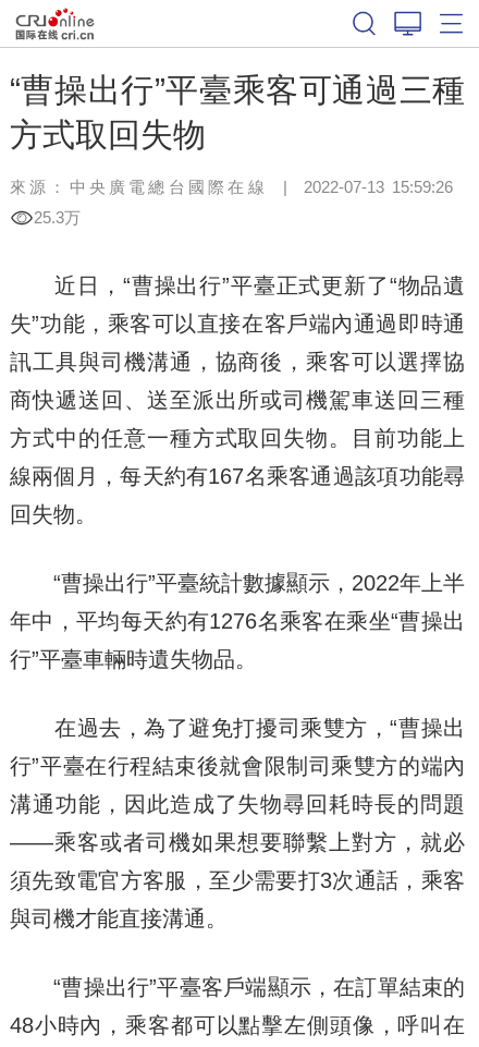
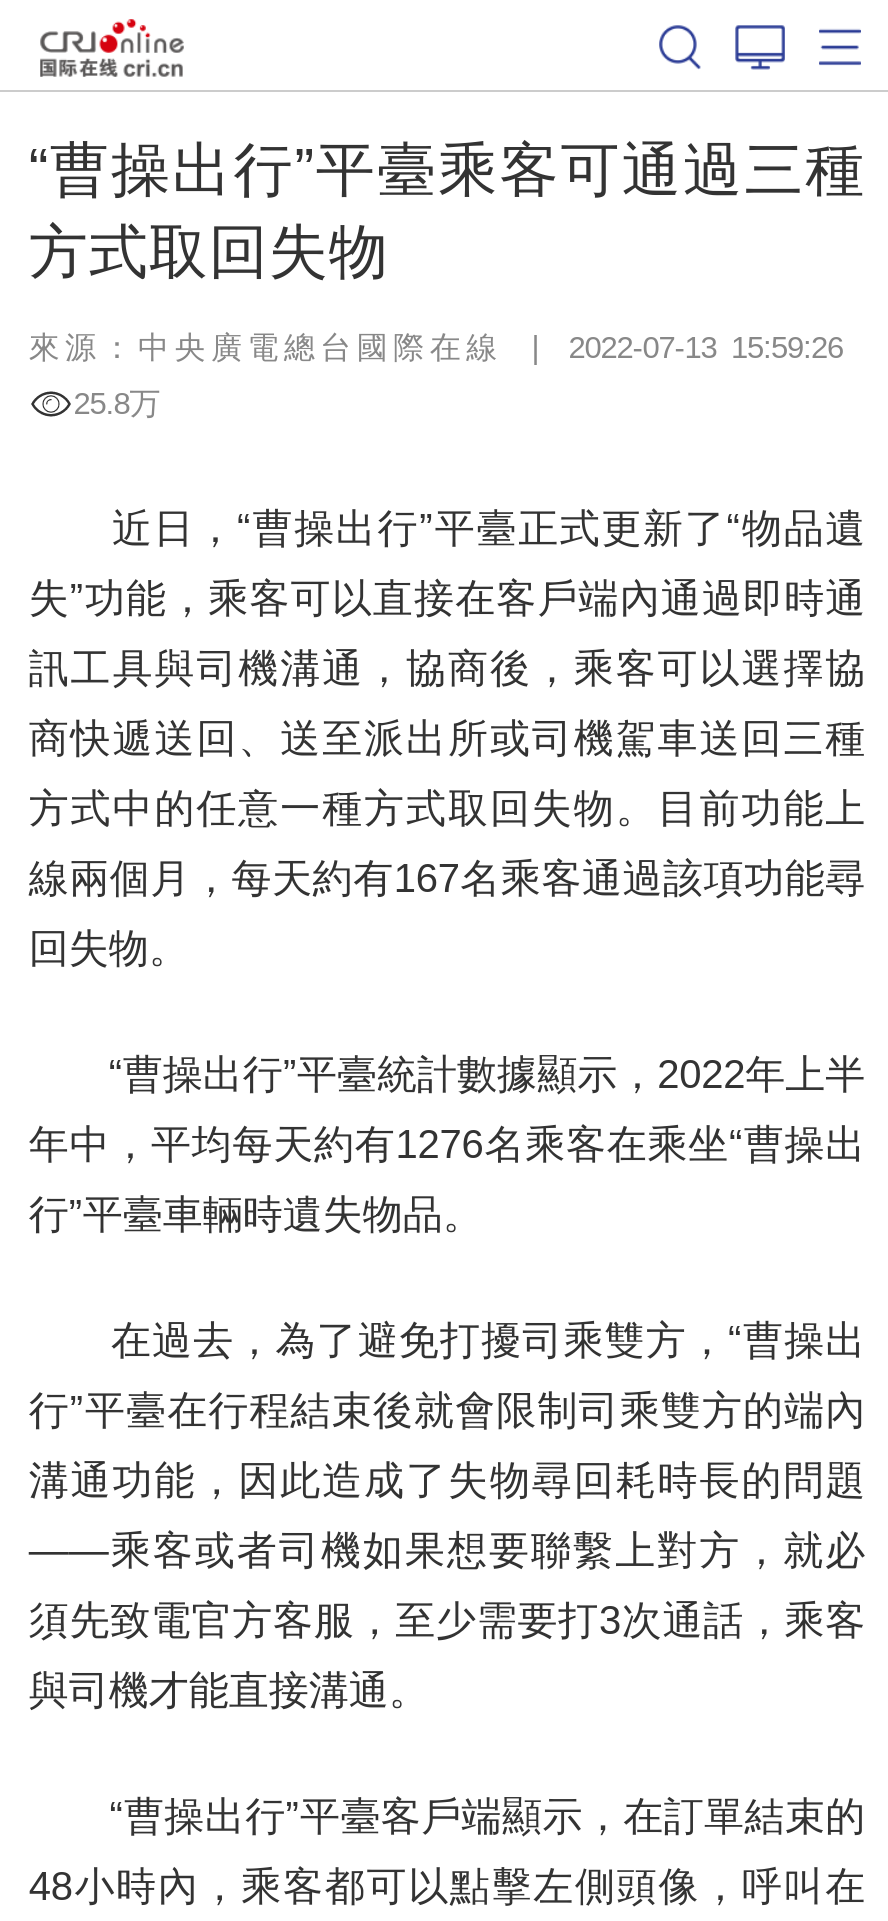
- 25.3万
+ 25.8万
